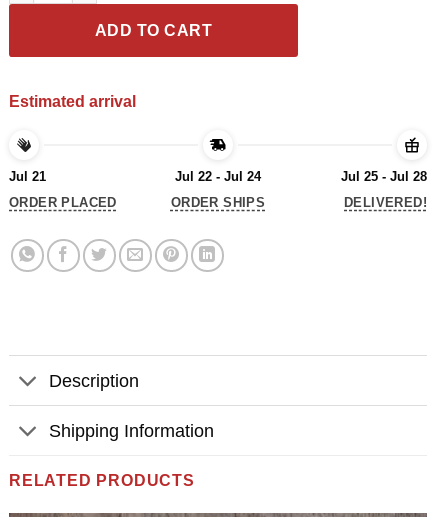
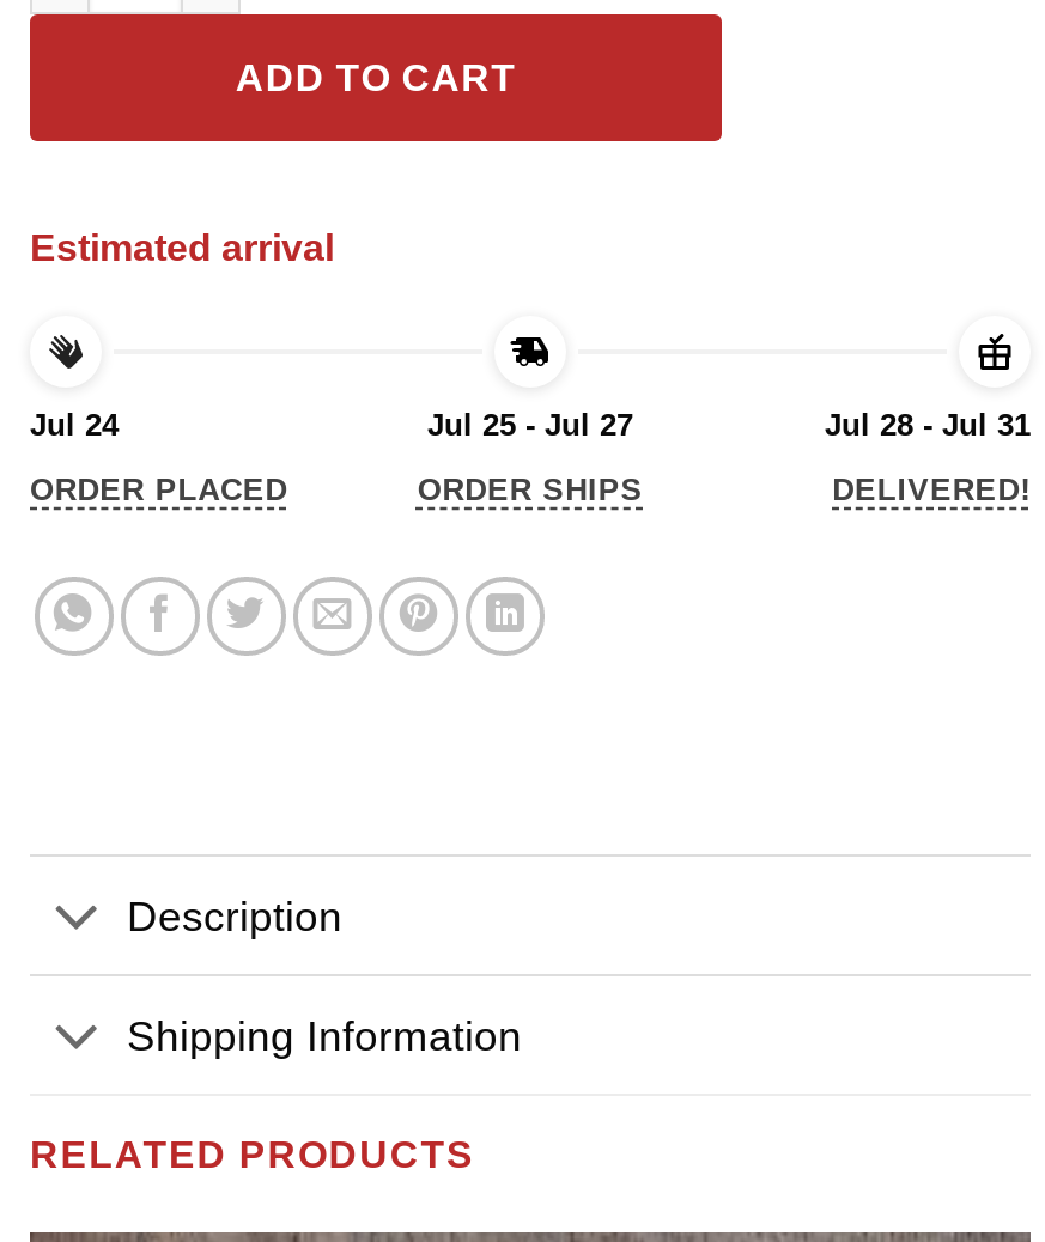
- Jul 21
+ Jul 24

- Jul 22 - Jul 24
+ Jul 25 - Jul 27

- Jul 25 - Jul 28
+ Jul 28 - Jul 31
